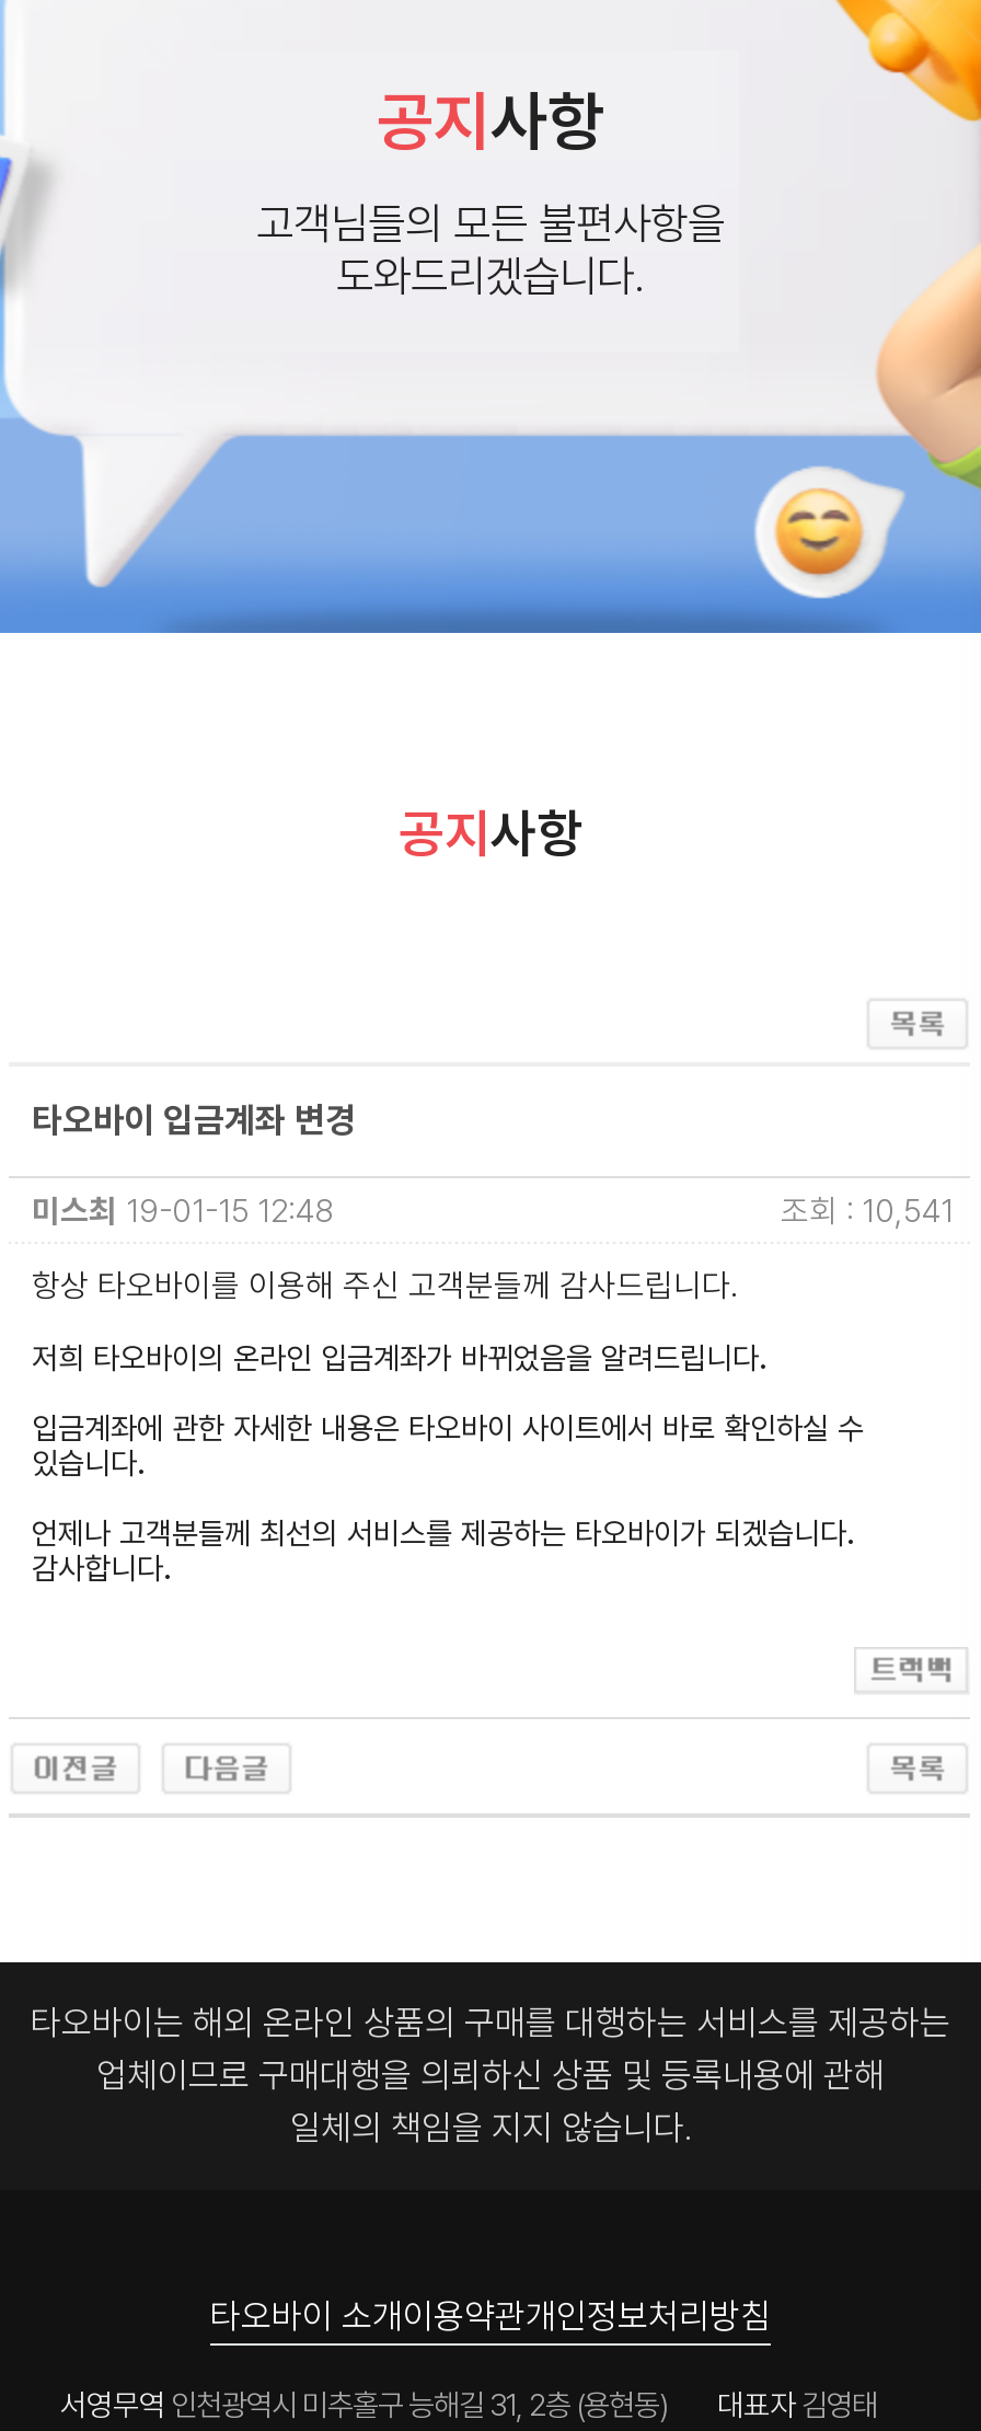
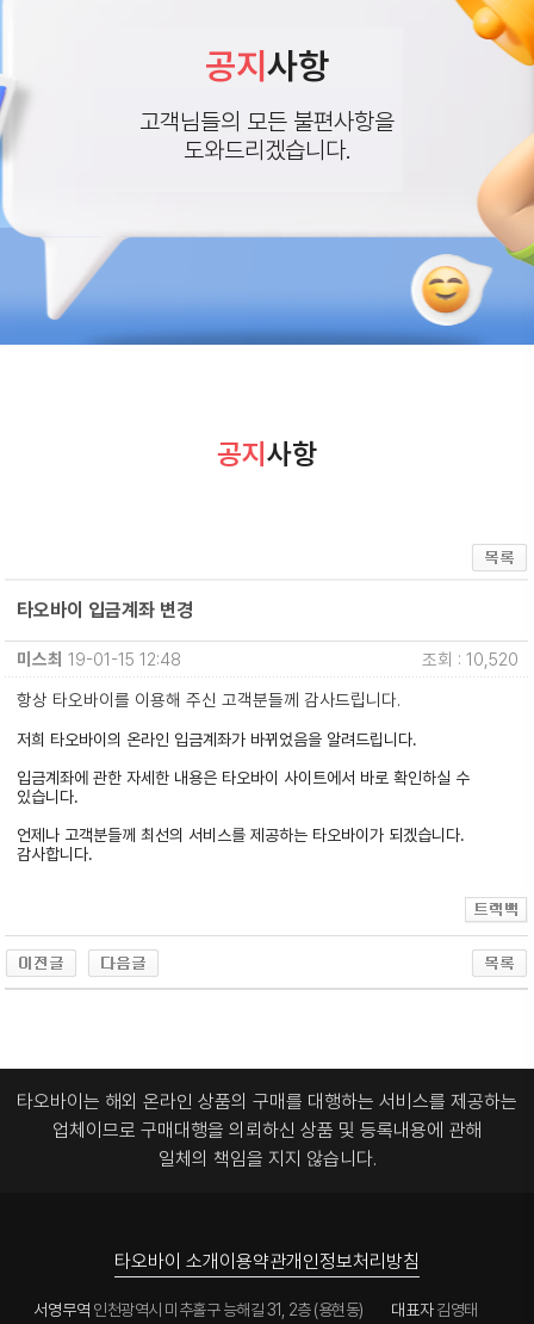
- 조회 : 10,541
+ 조회 : 10,520
